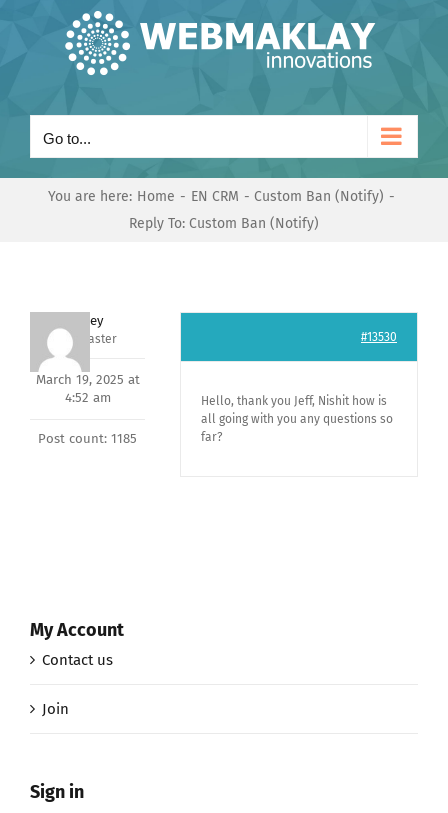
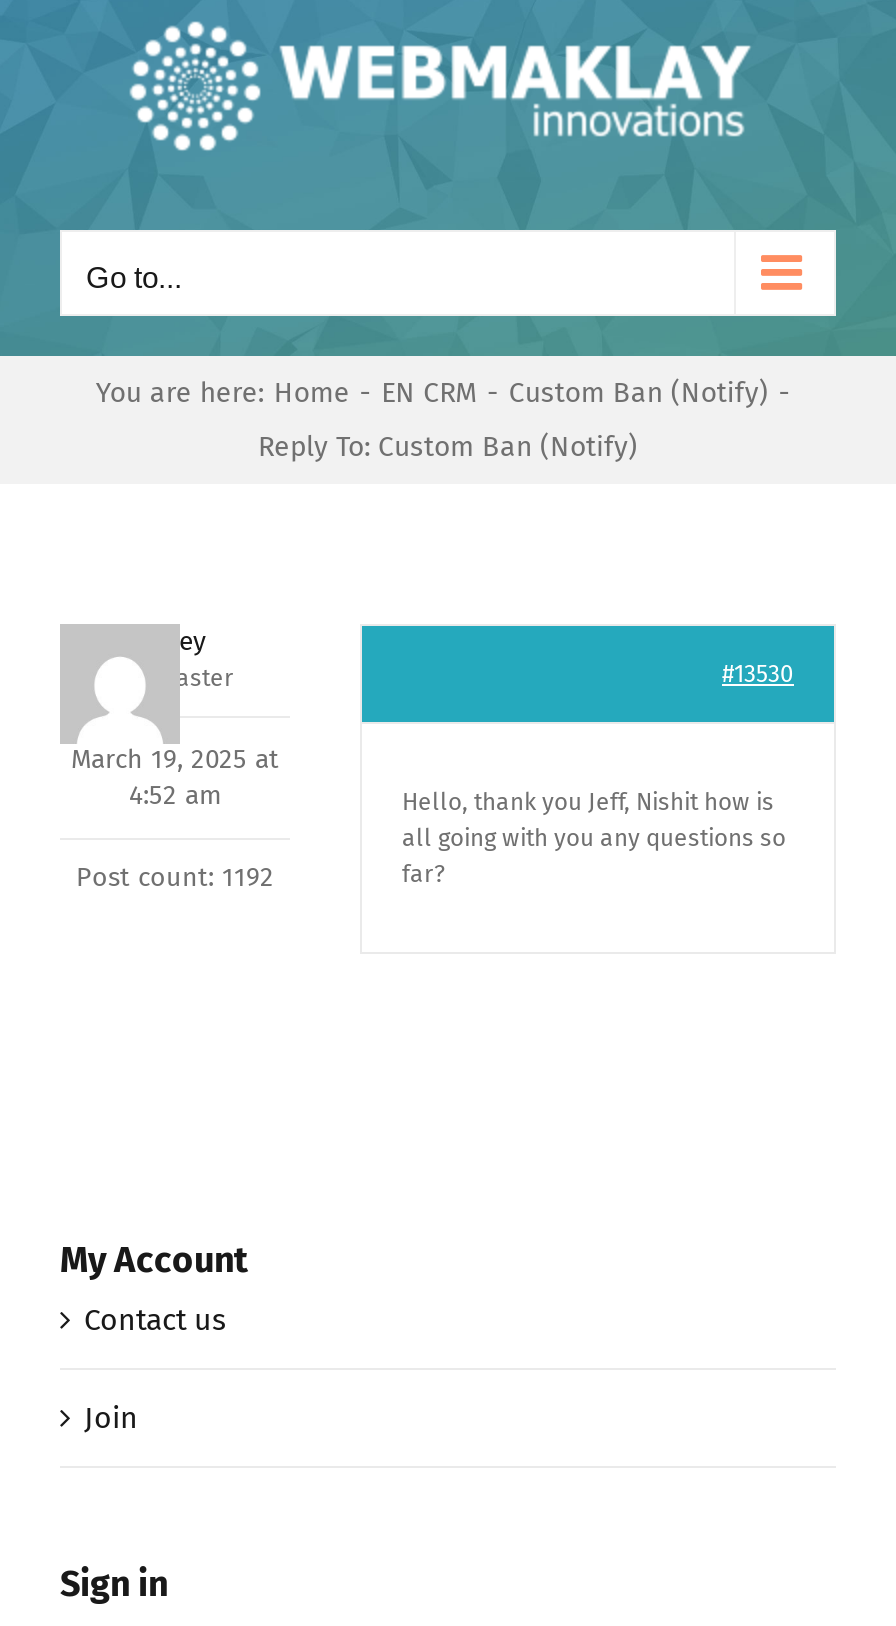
- Post count: 1185
+ Post count: 1192
